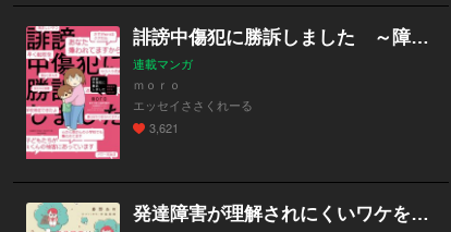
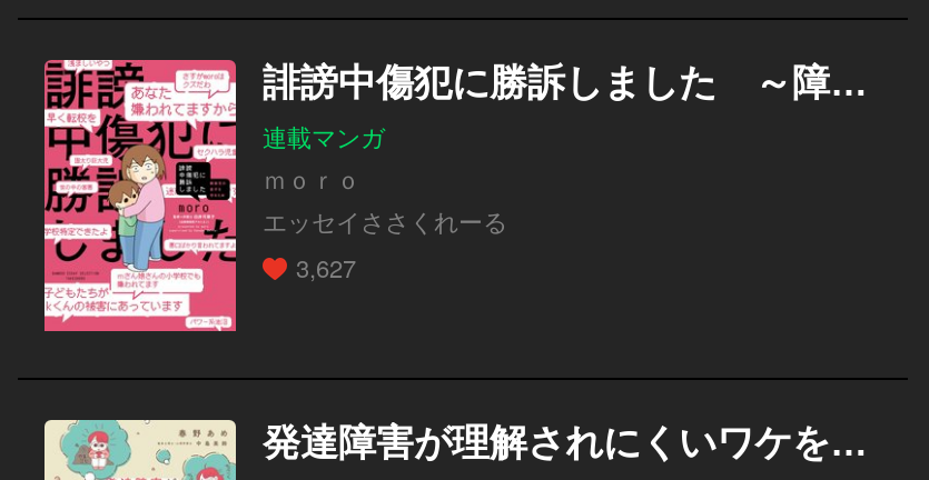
- 3,621
+ 3,627
